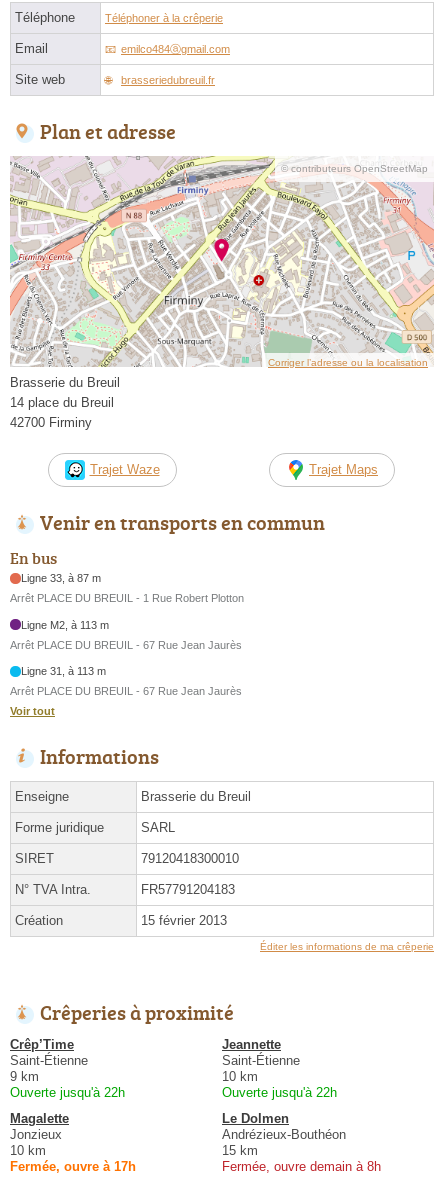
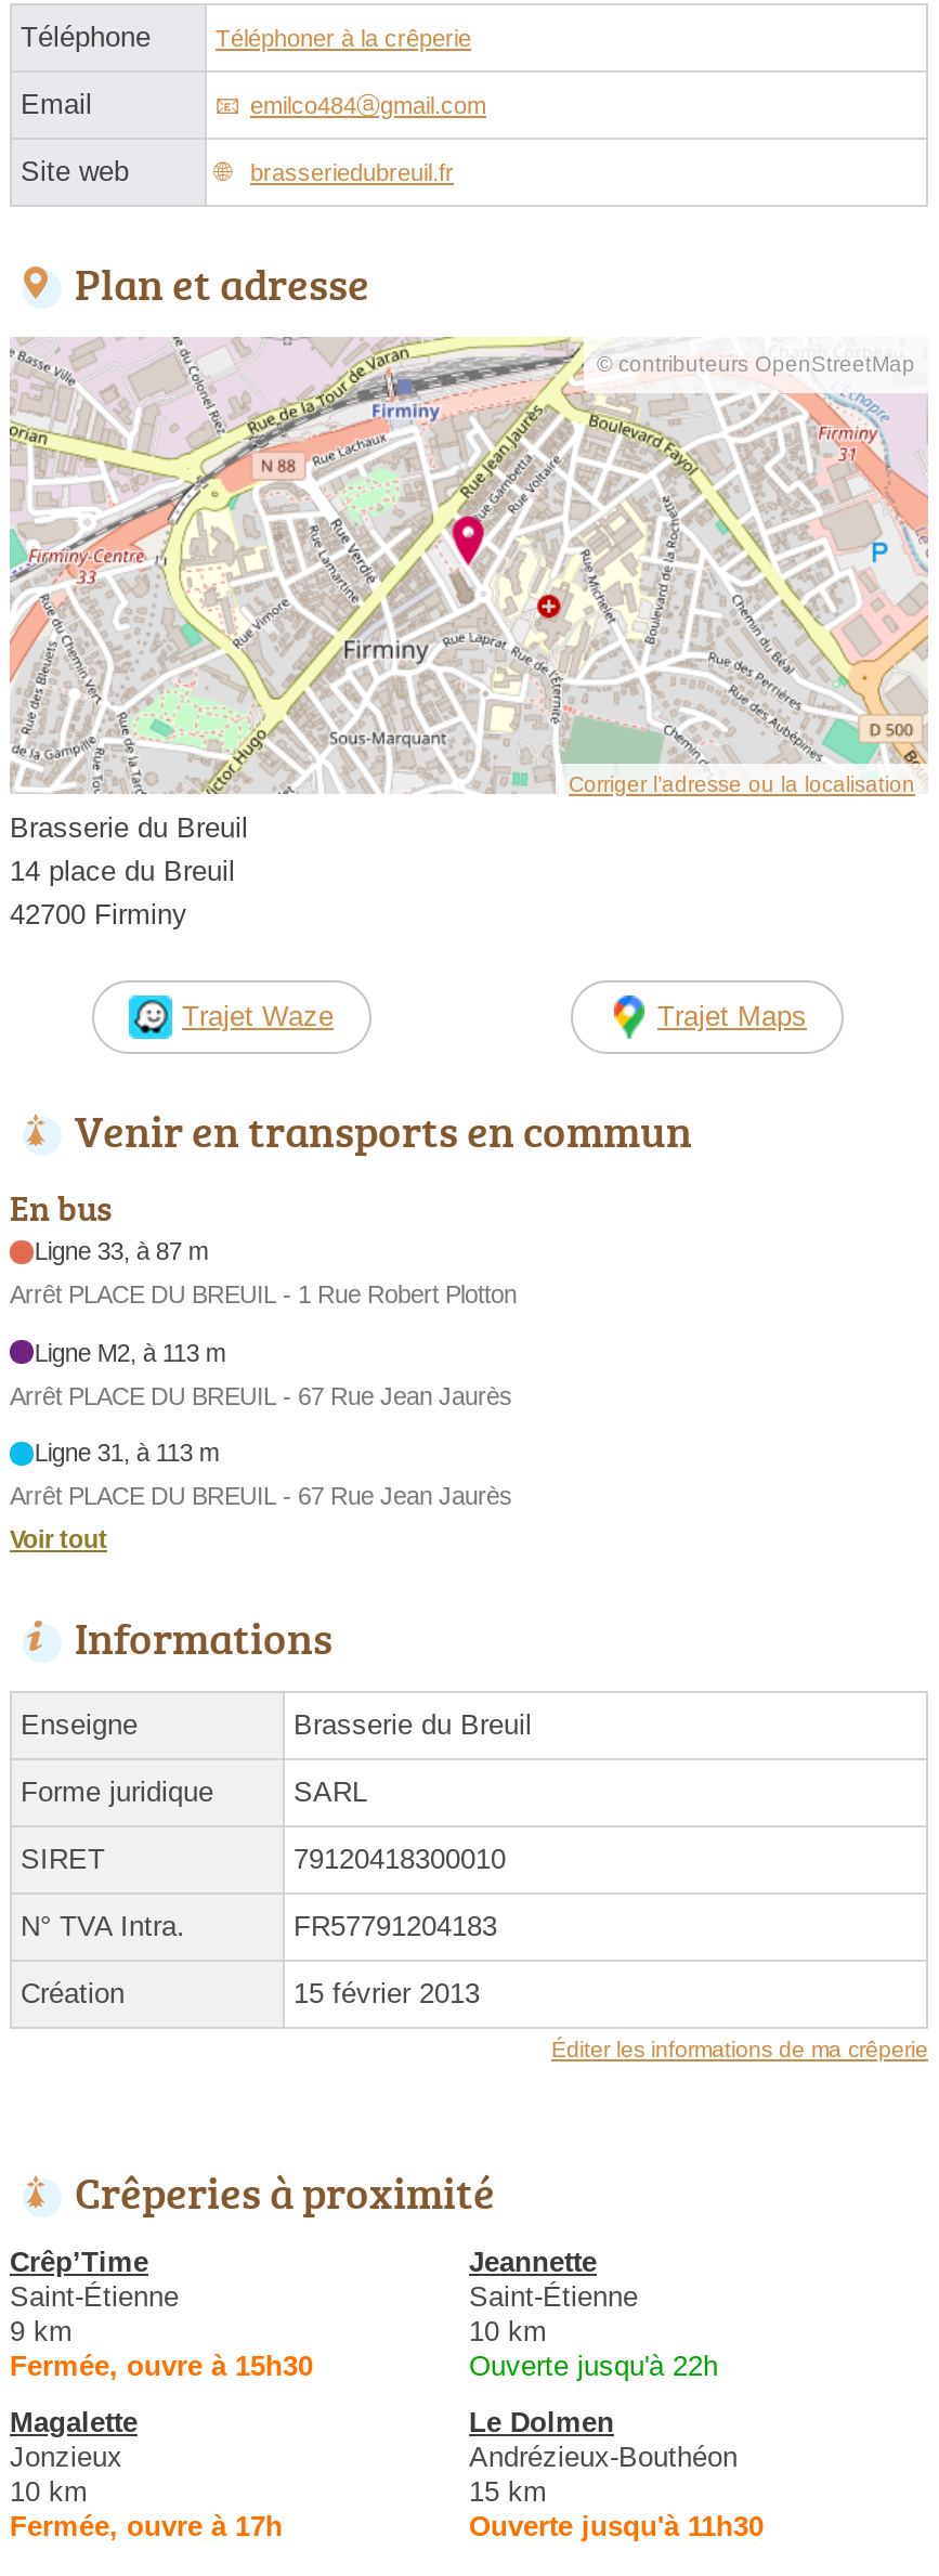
- Ouverte jusqu'à 22h
+ Fermée, ouvre à 15h30

- Fermée, ouvre demain à 8h
+ Ouverte jusqu'à 11h30
